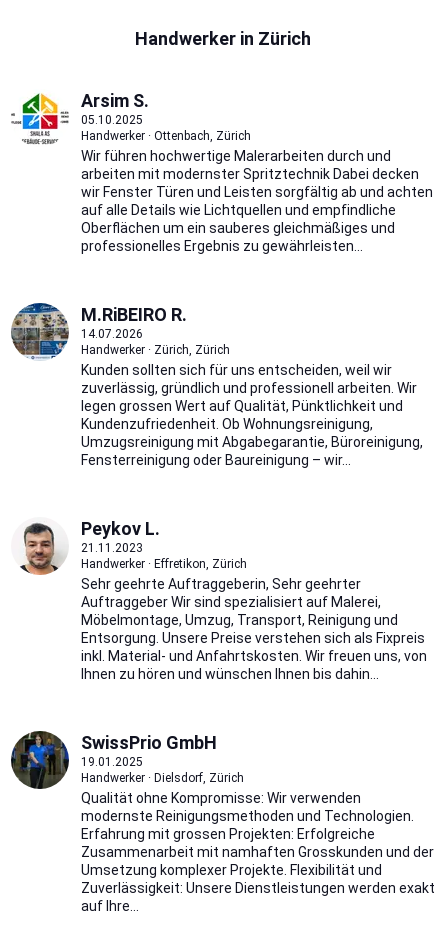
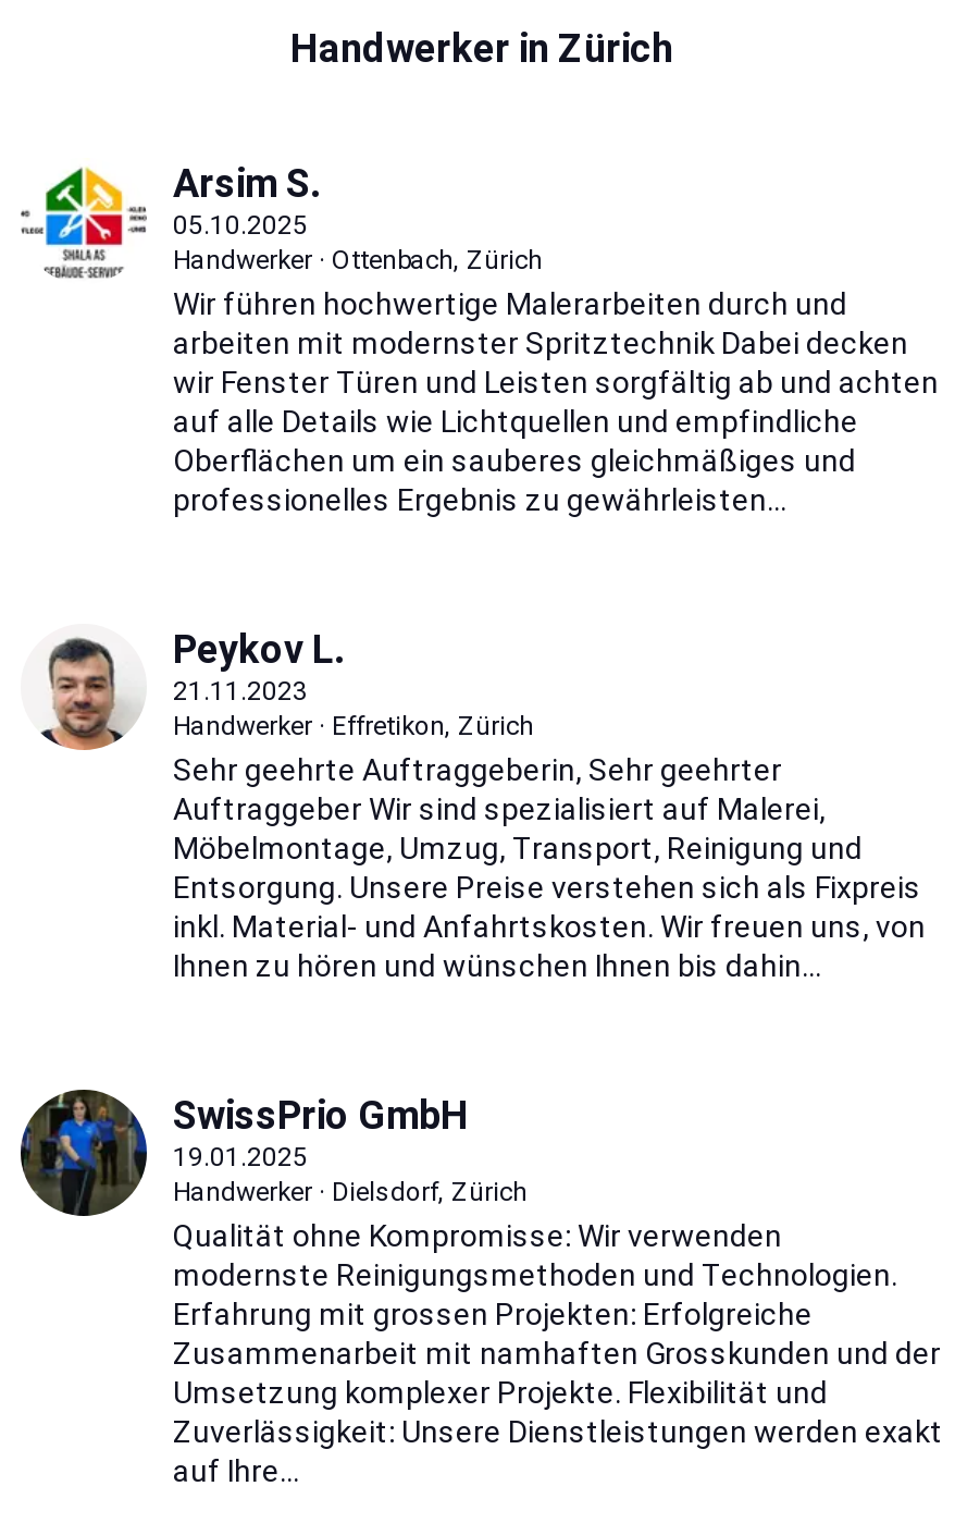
- [image]
- M.RiBEIRO R.
- 14.07.2026
- Handwerker · Zürich, Zürich
- Kunden sollten sich für uns entscheiden, weil wir
- zuverlässig, gründlich und professionell arbeiten. Wir
- legen grossen Wert auf Qualität, Pünktlichkeit und
- Kundenzufriedenheit. Ob Wohnungsreinigung,
- Umzugsreinigung mit Abgabegarantie, Büroreinigung,
- Fensterreinigung oder Baureinigung – wir...
